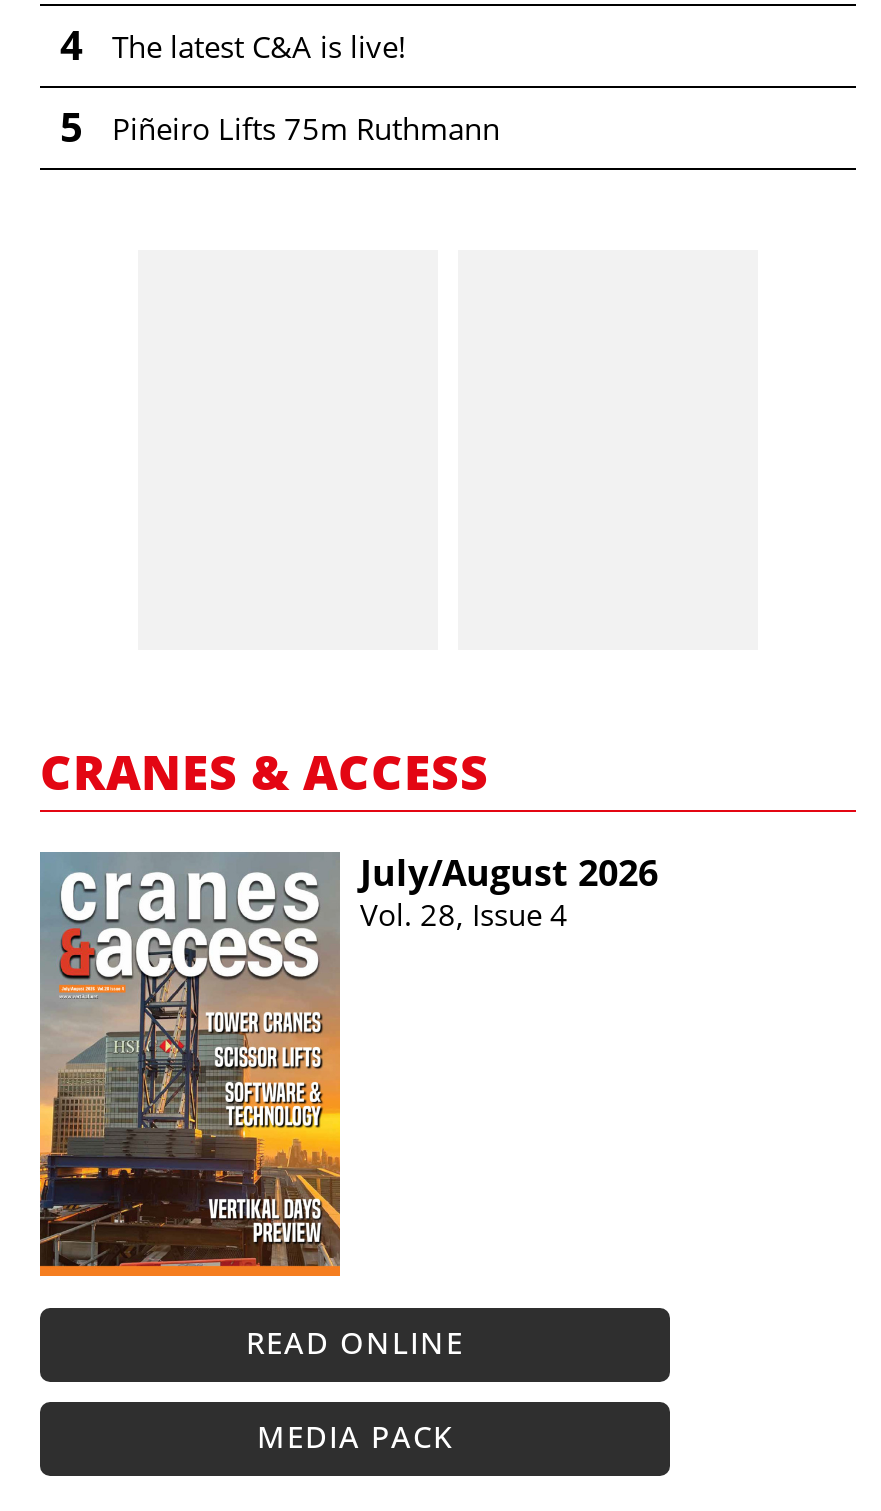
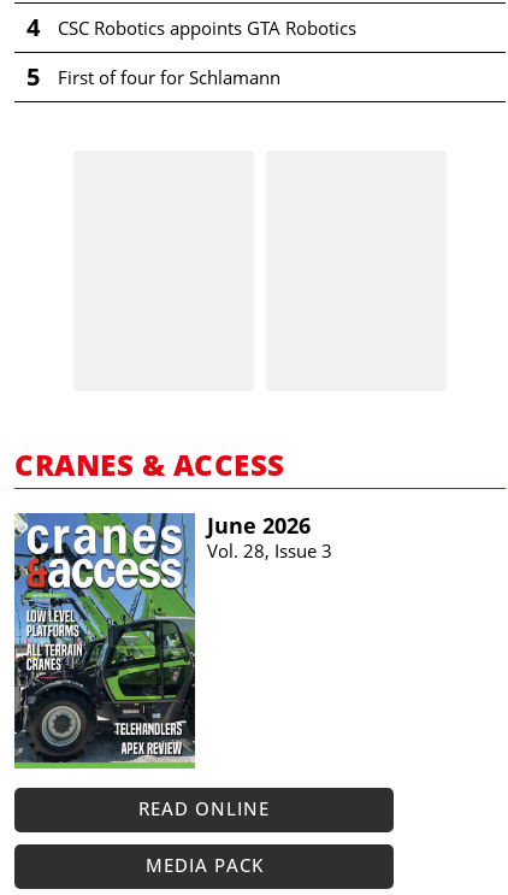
- The latest C&A is live!
+ CSC Robotics appoints GTA Robotics

- Piñeiro Lifts 75m Ruthmann
+ First of four for Schlamann

- [image]
- July/August 2026
- Vol. 28, Issue 4
+ [image]
+ June 2026
+ Vol. 28, Issue 3
